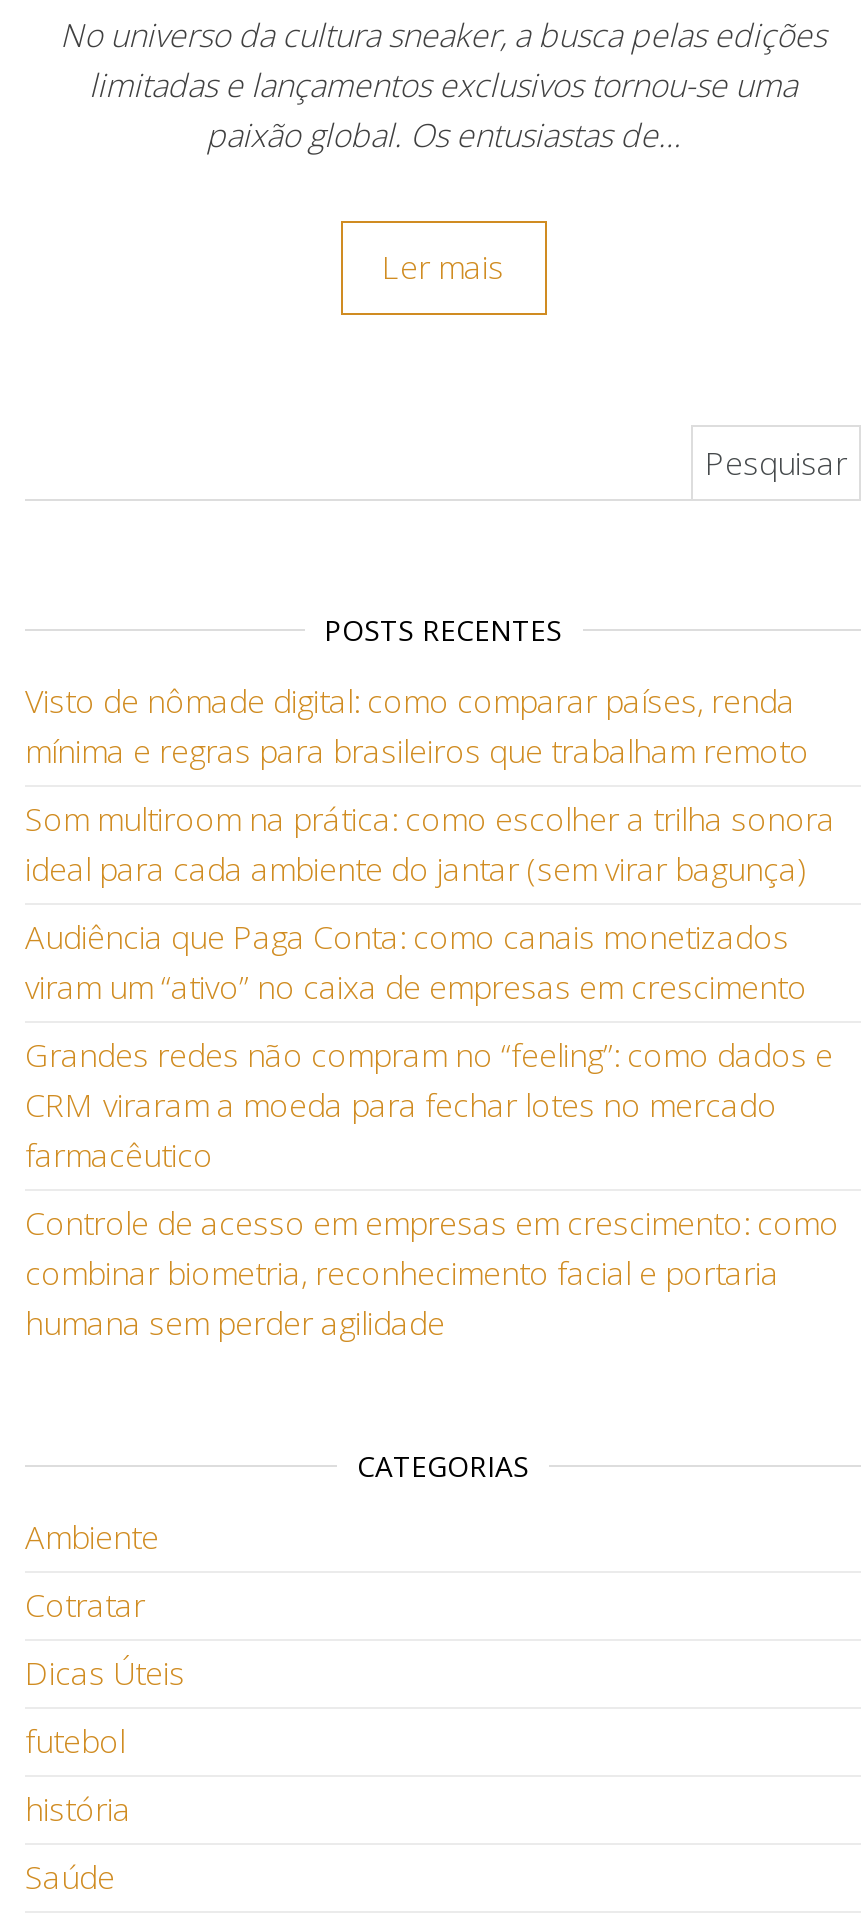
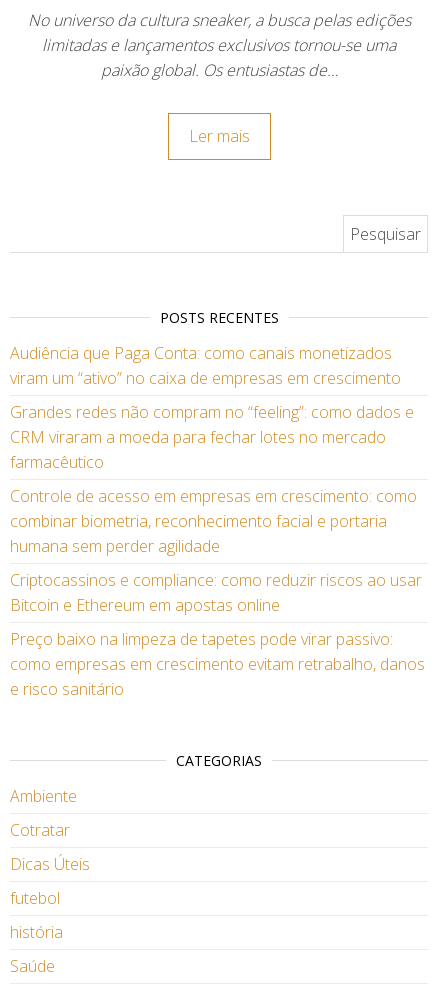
- Visto de nômade digital: como comparar países, renda
- mínima e regras para brasileiros que trabalham remoto
- Som multiroom na prática: como escolher a trilha sonora
- ideal para cada ambiente do jantar (sem virar bagunça)

moved up: Audiência que Paga Conta: como canais monetizados | viram um “ativo” no caixa de empresas em crescimento | Grandes redes não compram no “feeling”: como dados e | CRM viraram a moeda para fechar lotes no mercado | farmacêutico | Controle de acesso em empresas em crescimento: como | combinar biometria, reconhecimento facial e portaria | humana sem perder agilidade

+ Criptocassinos e compliance: como reduzir riscos ao usar
+ Bitcoin e Ethereum em apostas online
+ Preço baixo na limpeza de tapetes pode virar passivo:
+ como empresas em crescimento evitam retrabalho, danos
+ e risco sanitário
